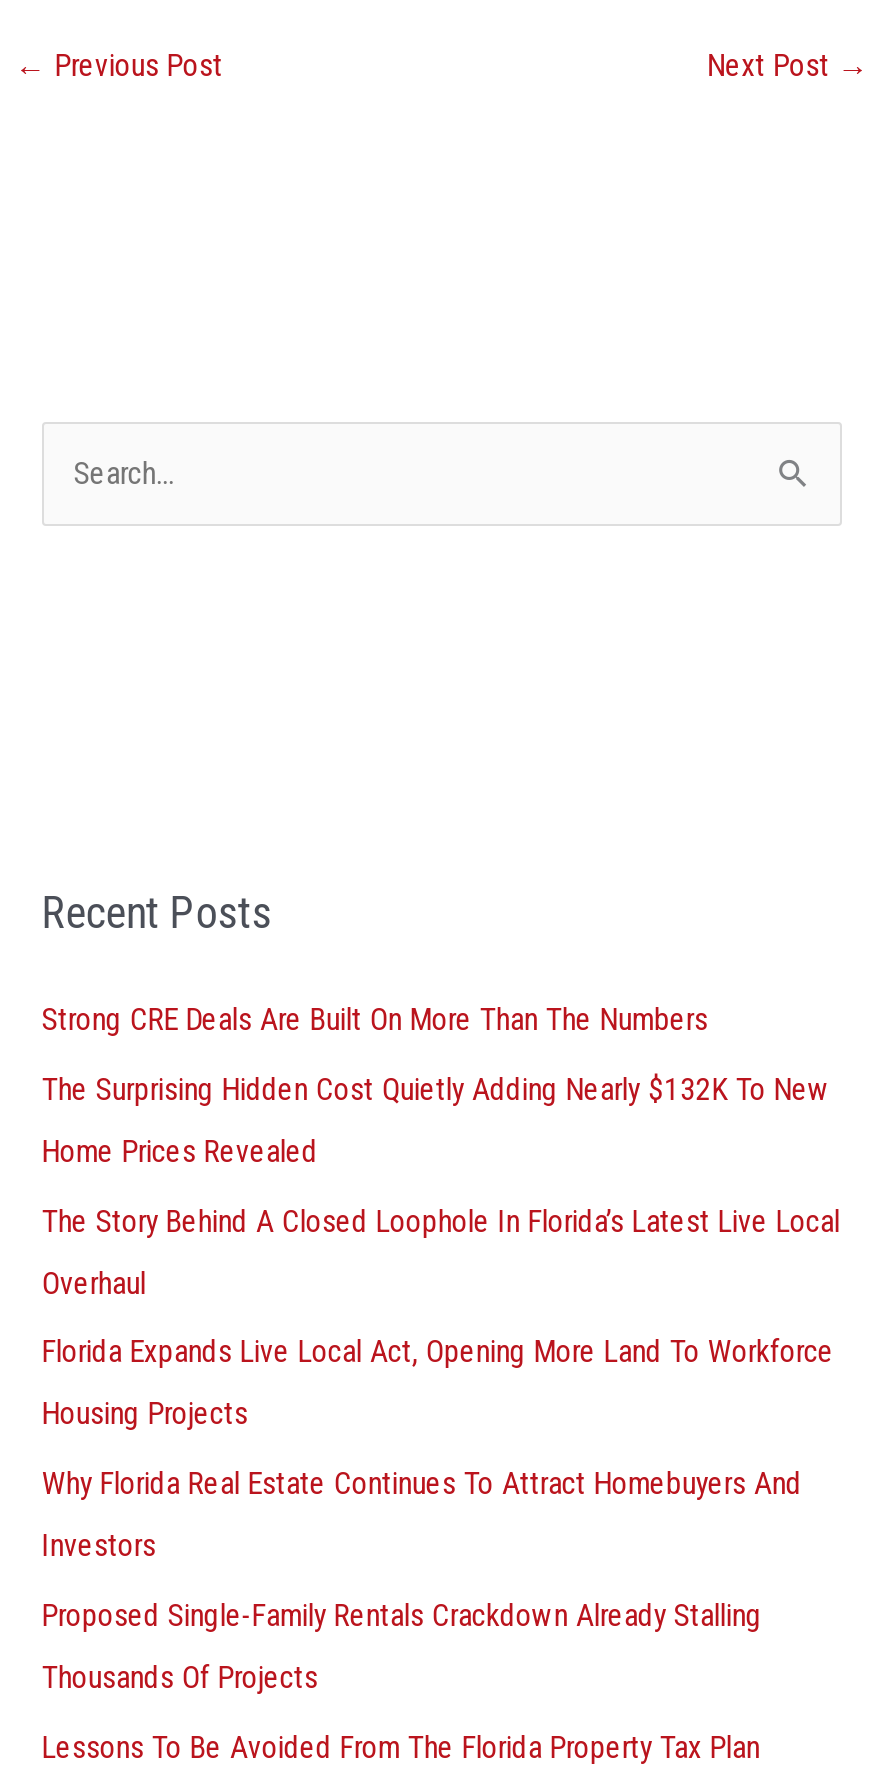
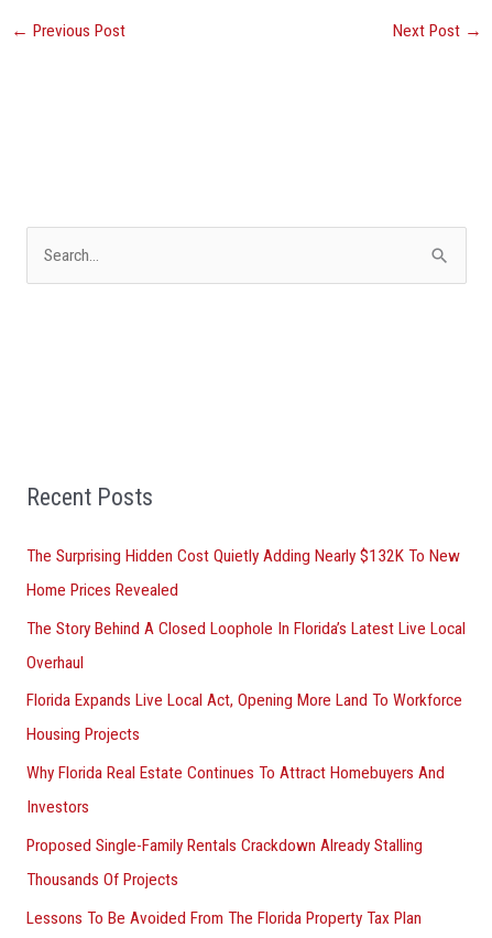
- Strong CRE Deals Are Built On More Than The Numbers
